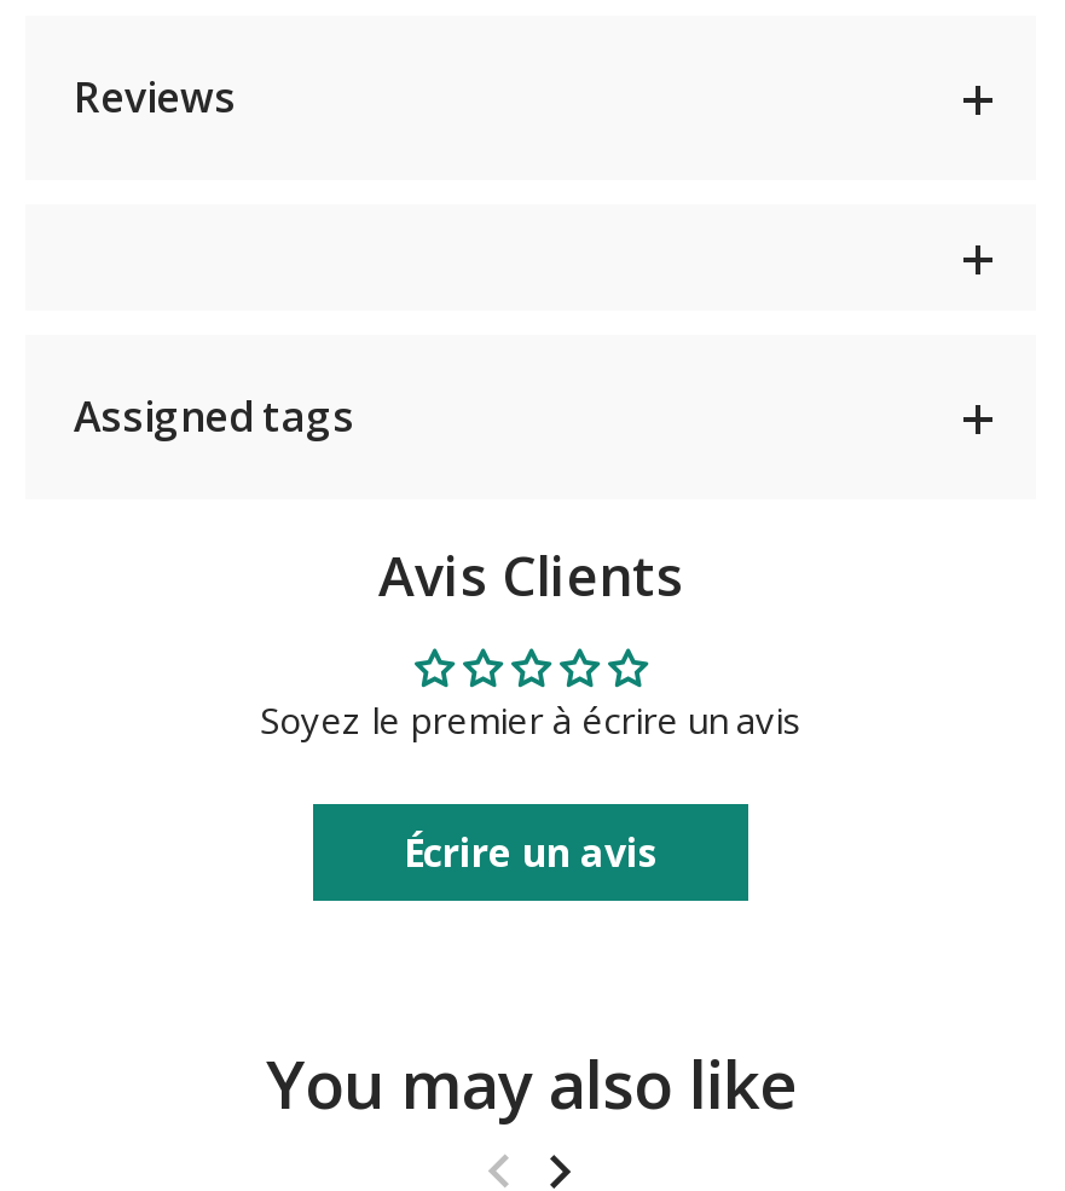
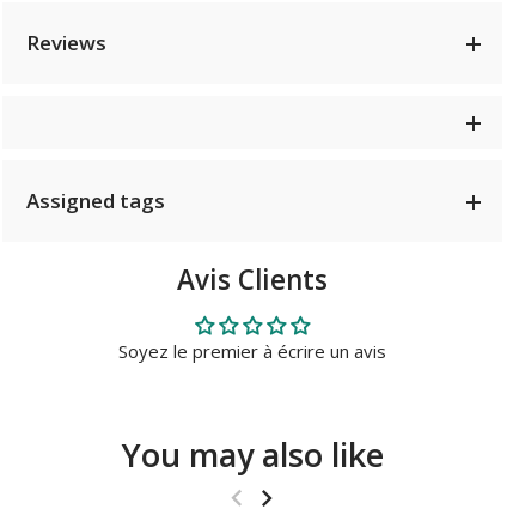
- Écrire un avis
